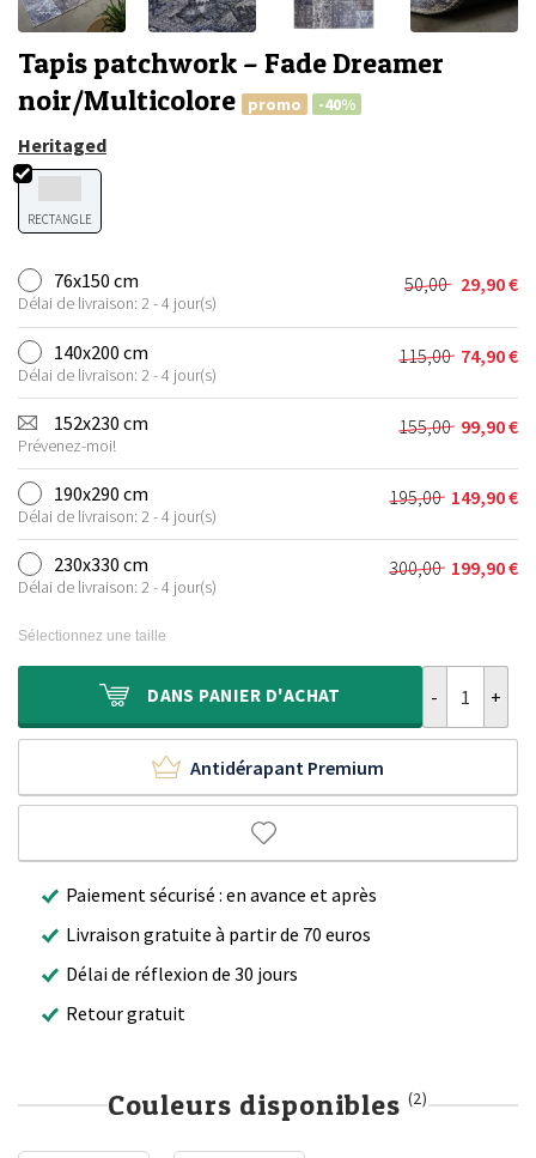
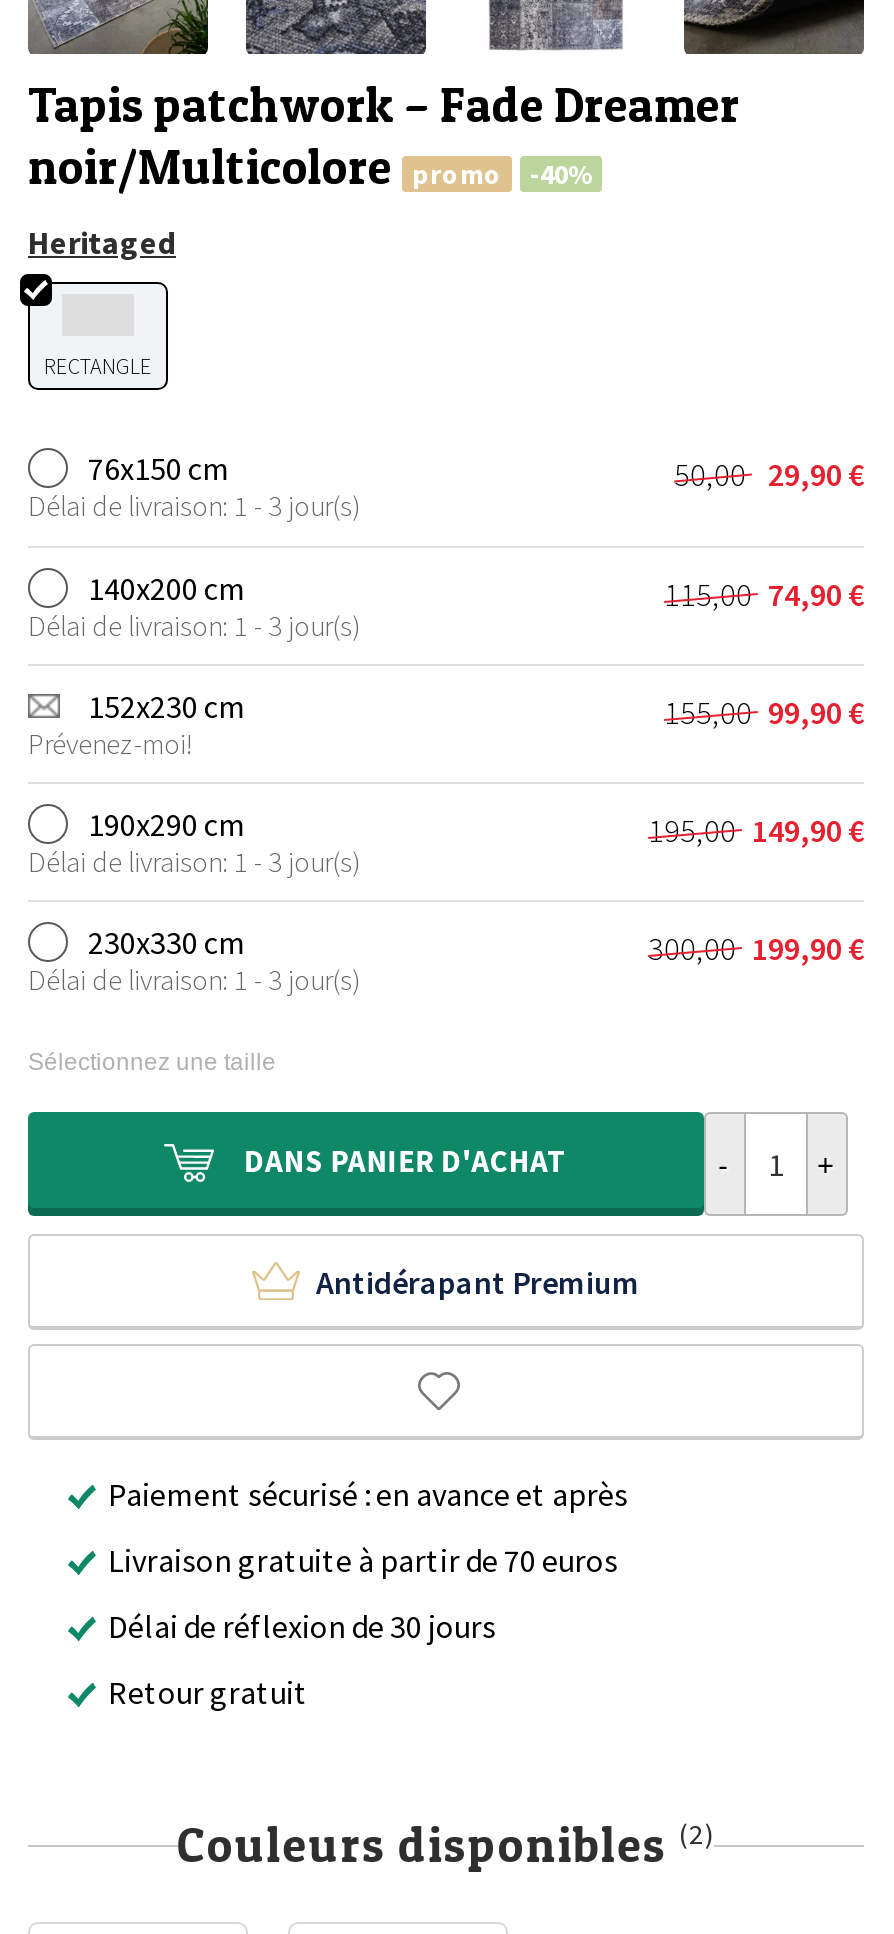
- Délai de livraison: 2 - 4 jour(s)
+ Délai de livraison: 1 - 3 jour(s)

- Délai de livraison: 2 - 4 jour(s)
+ Délai de livraison: 1 - 3 jour(s)

- Délai de livraison: 2 - 4 jour(s)
+ Délai de livraison: 1 - 3 jour(s)

- Délai de livraison: 2 - 4 jour(s)
+ Délai de livraison: 1 - 3 jour(s)
